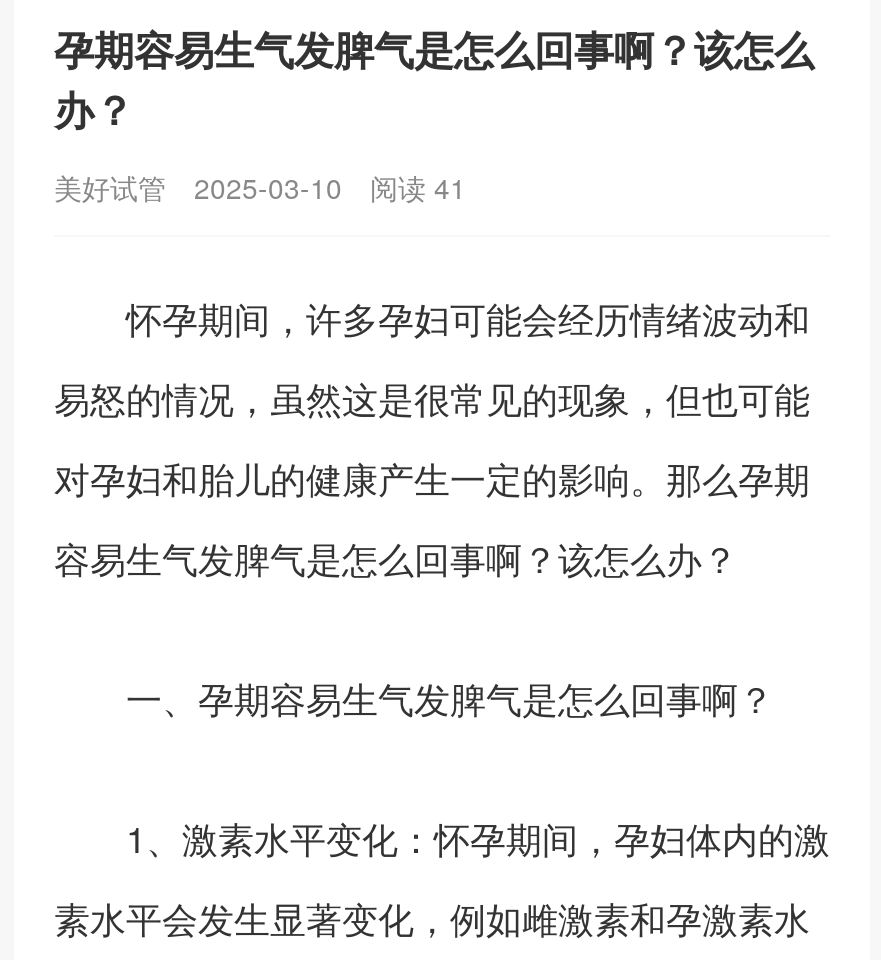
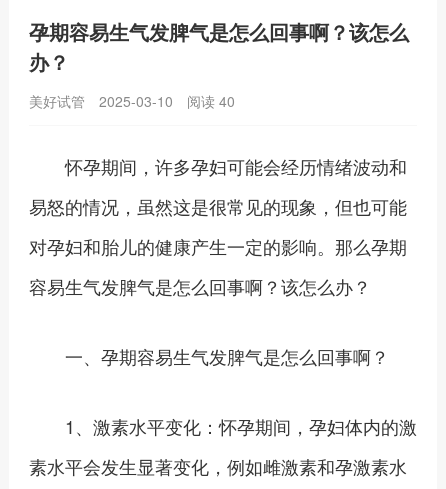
- 美好试管 2025-03-10 阅读41
+ 美好试管 2025-03-10 阅读40
